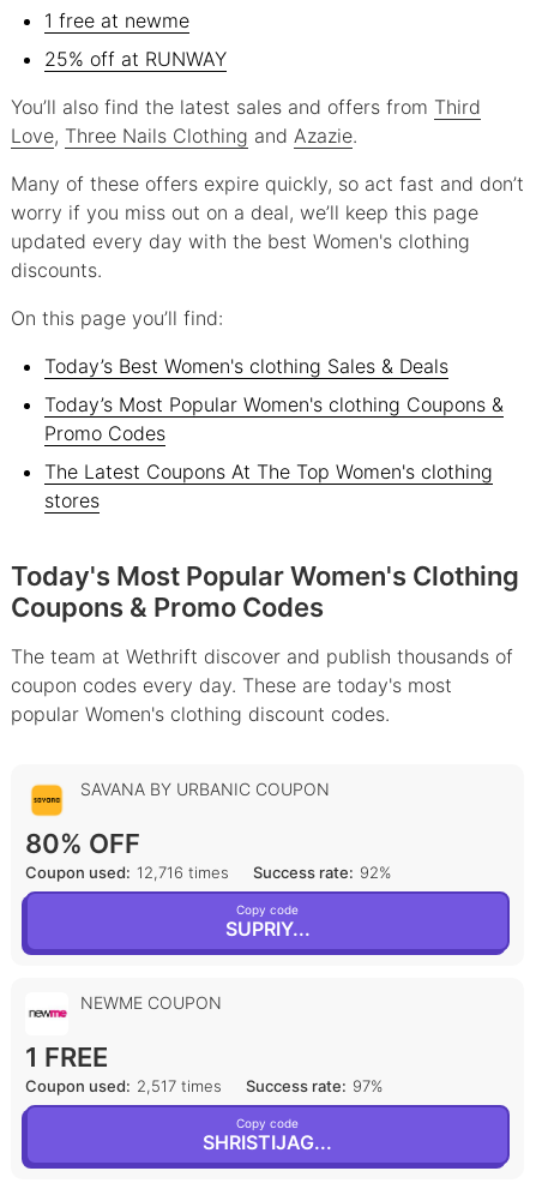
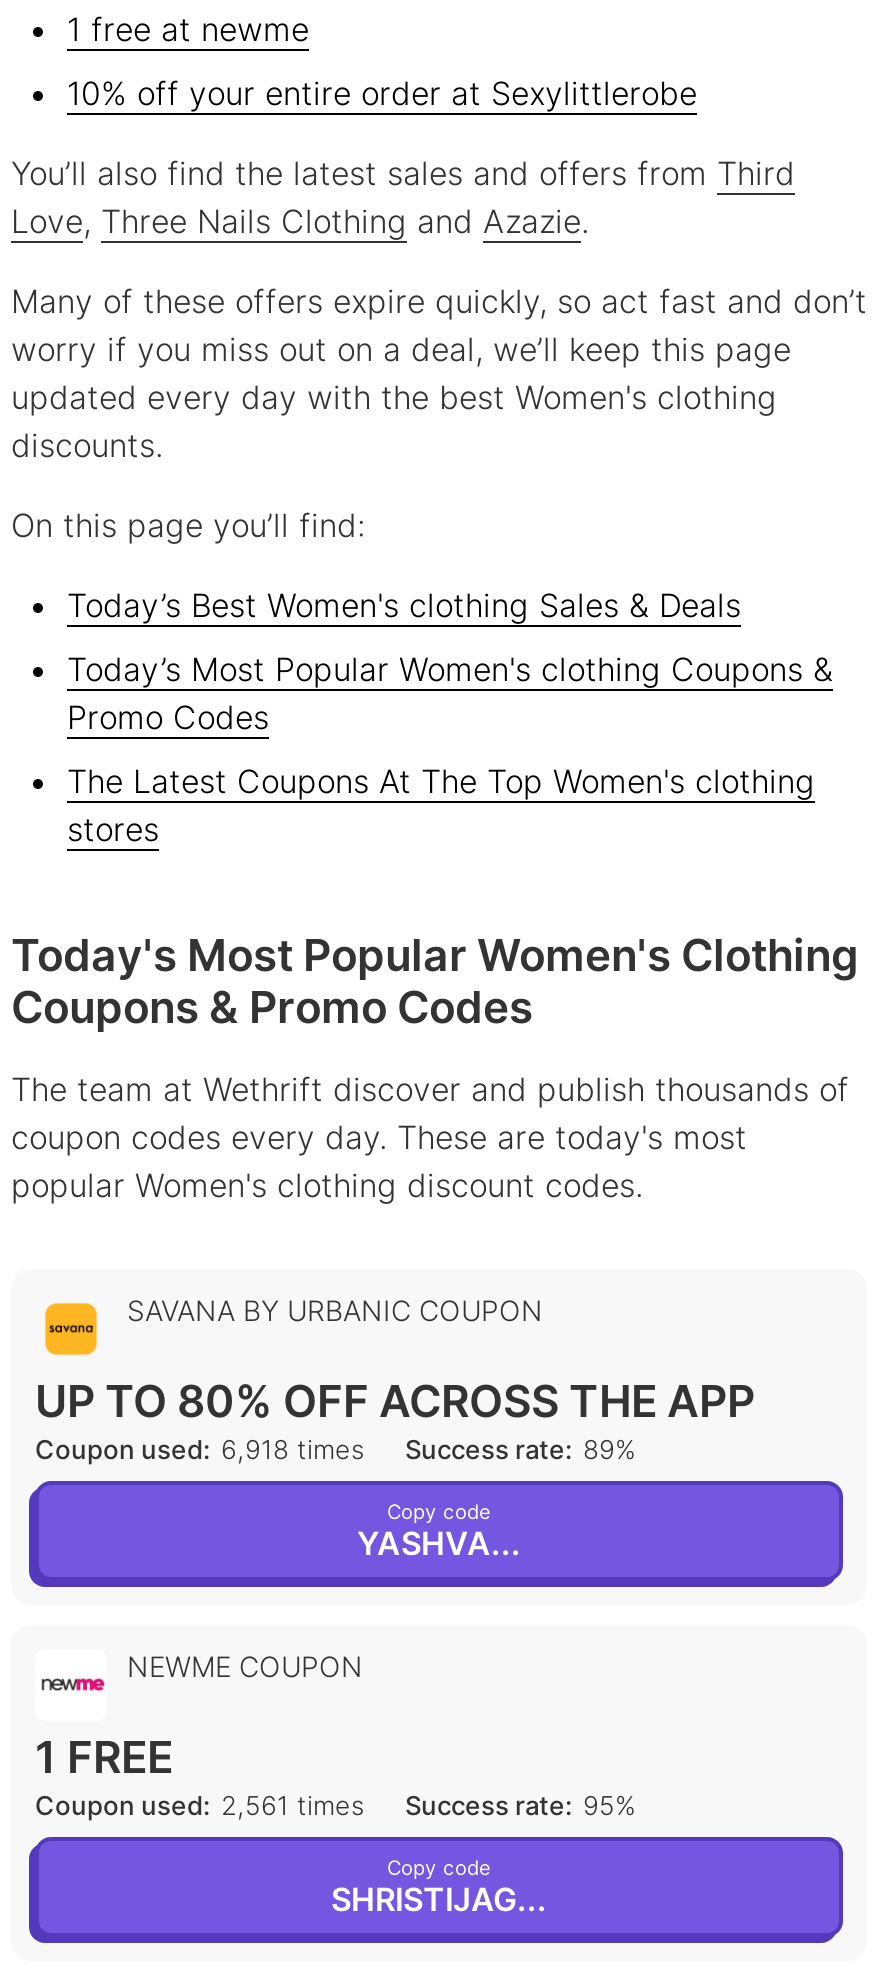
- 25% off at RUNWAY
+ 10% off your entire order at Sexylittlerobe

- 80% OFF
- Coupon used: 12,716 times
- Success rate: 92%
+ UP TO 80% OFF ACROSS THE APP
+ Coupon used: 6,918 times
+ Success rate: 89%

- SUPRIY...
+ YASHVA...

- Coupon used: 2,517 times
+ Coupon used: 2,561 times

- Success rate: 97%
+ Success rate: 95%
